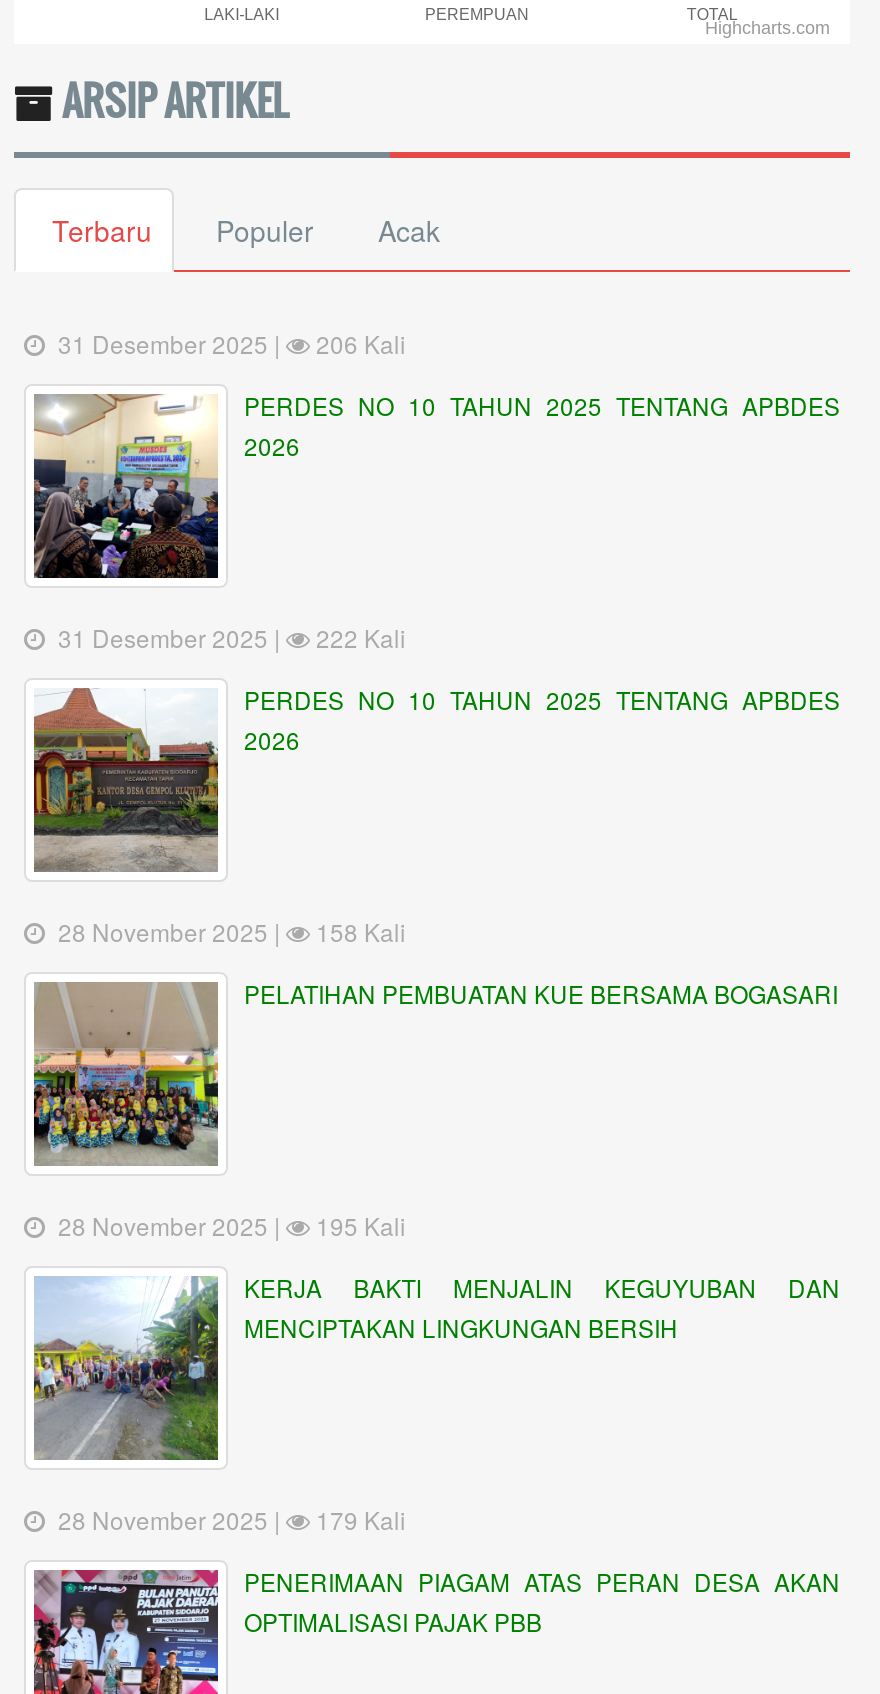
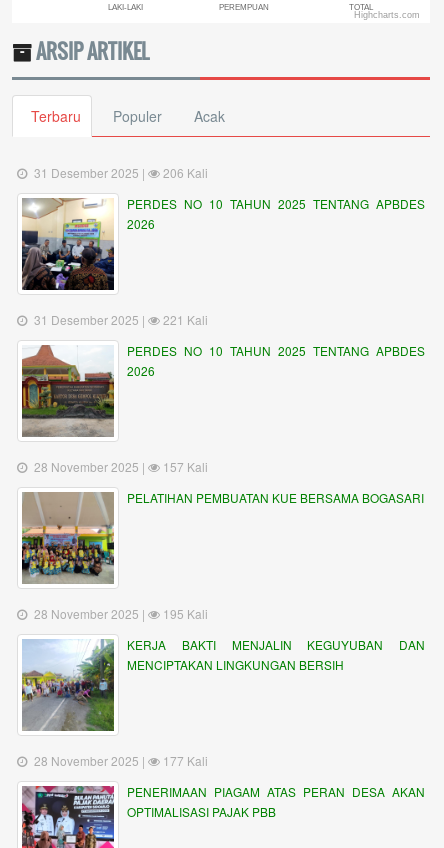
- 222 Kali
+ 221 Kali

- 158 Kali
+ 157 Kali

- 179 Kali
+ 177 Kali
